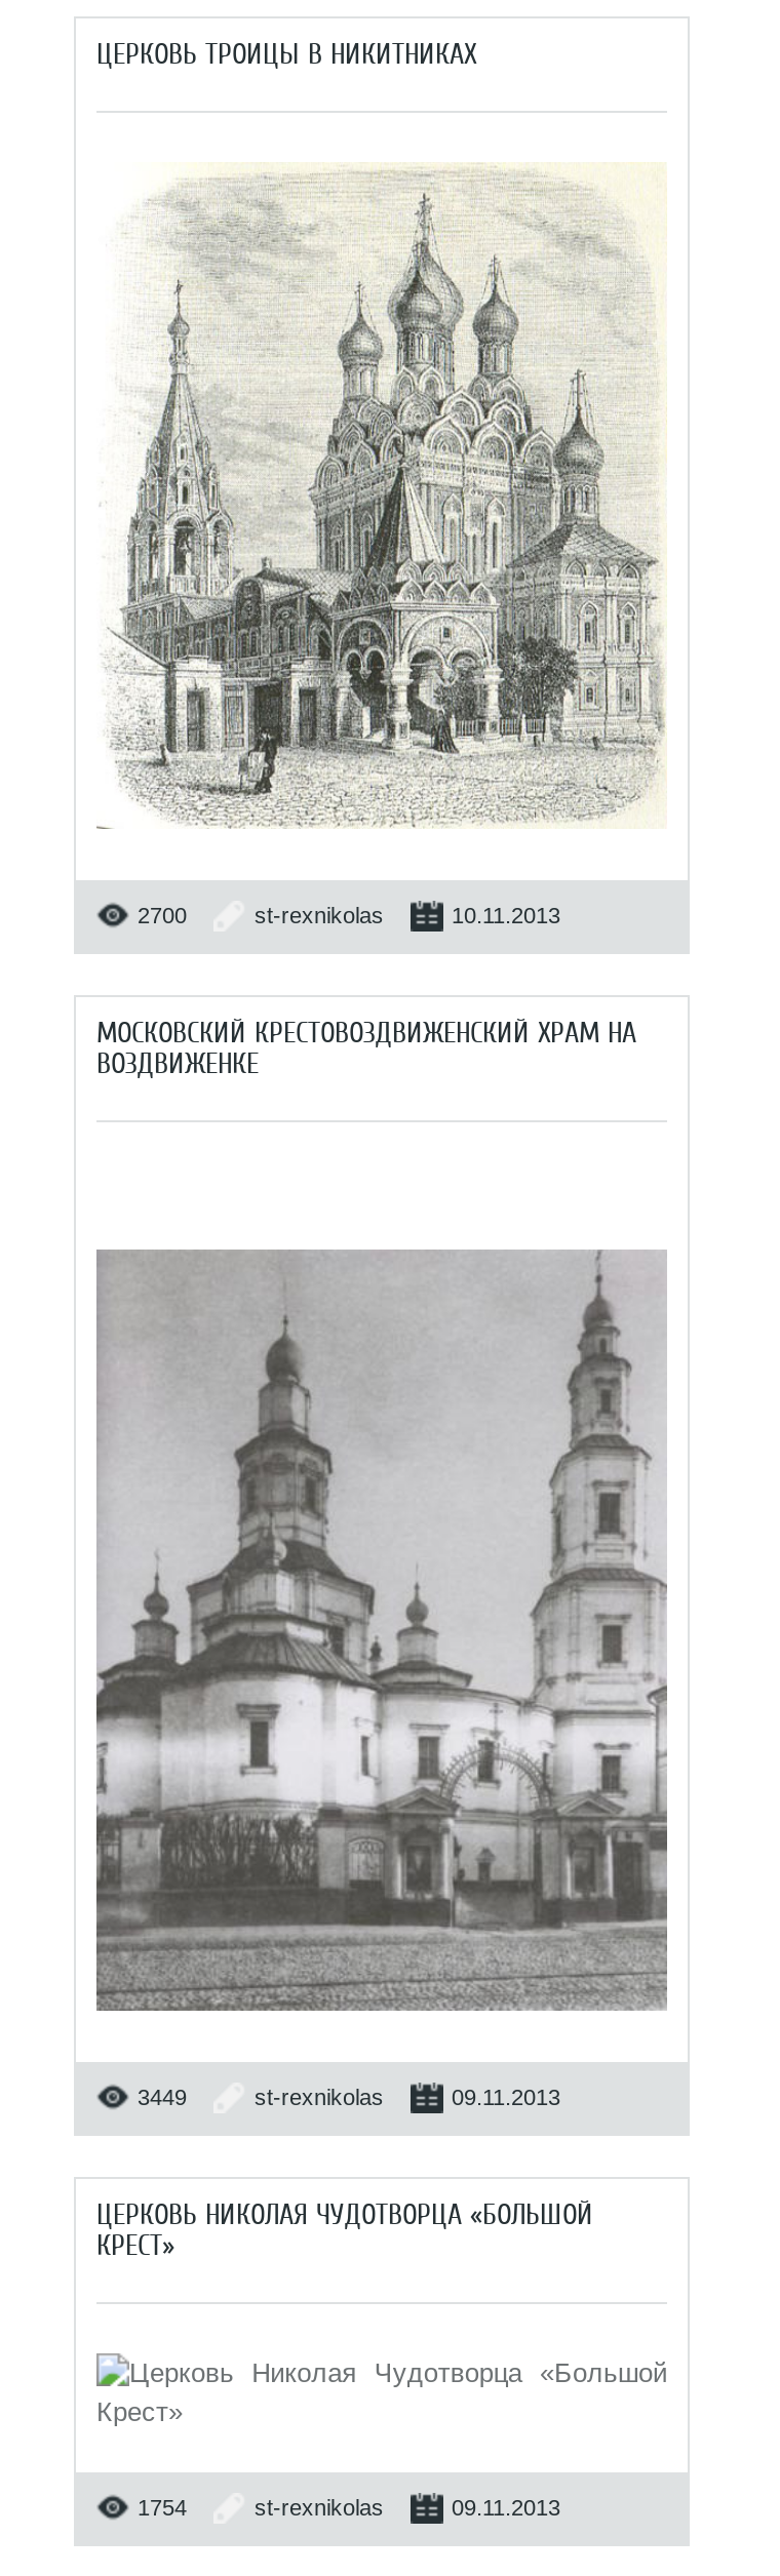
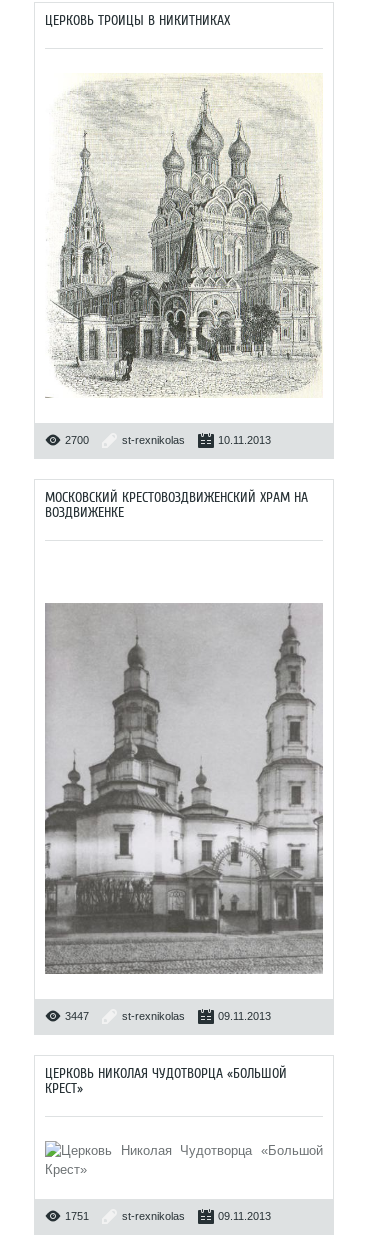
- 3449
+ 3447

- 1754
+ 1751
